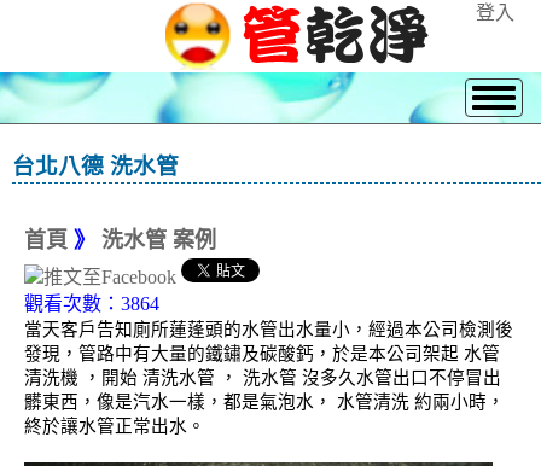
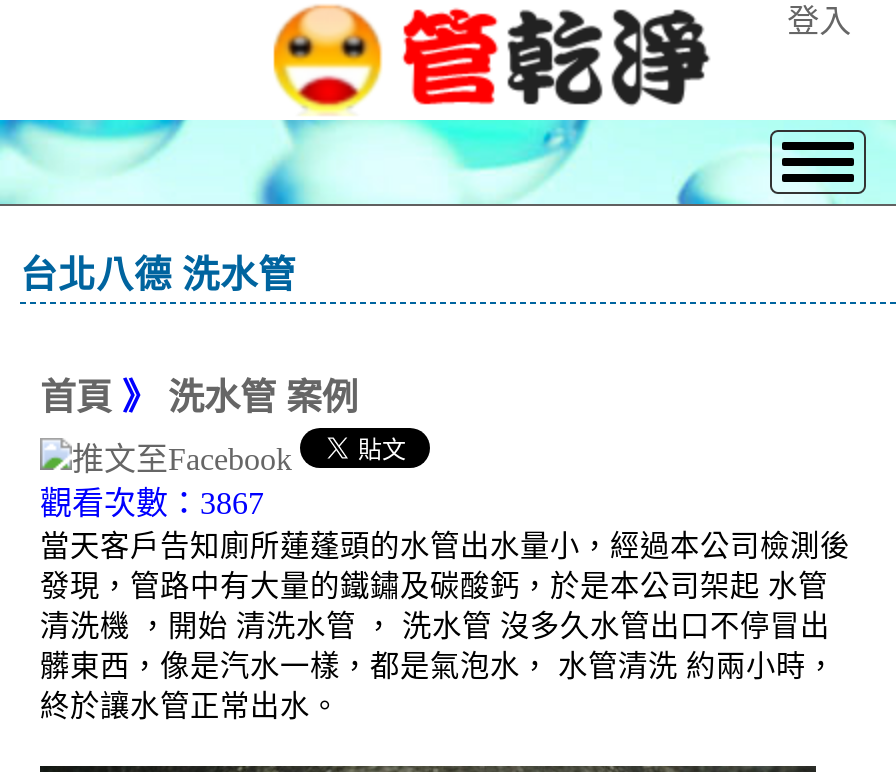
- 觀看次數：3864
+ 觀看次數：3867
